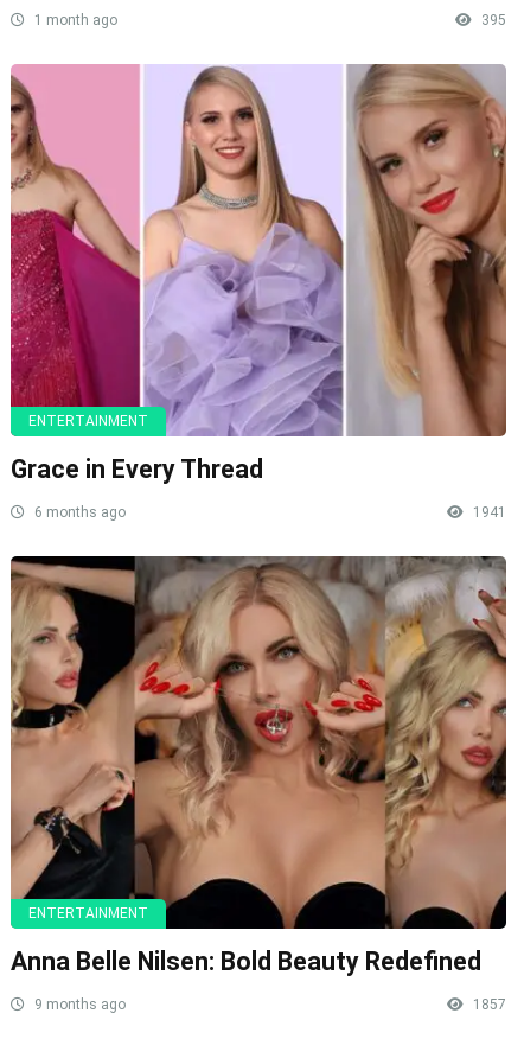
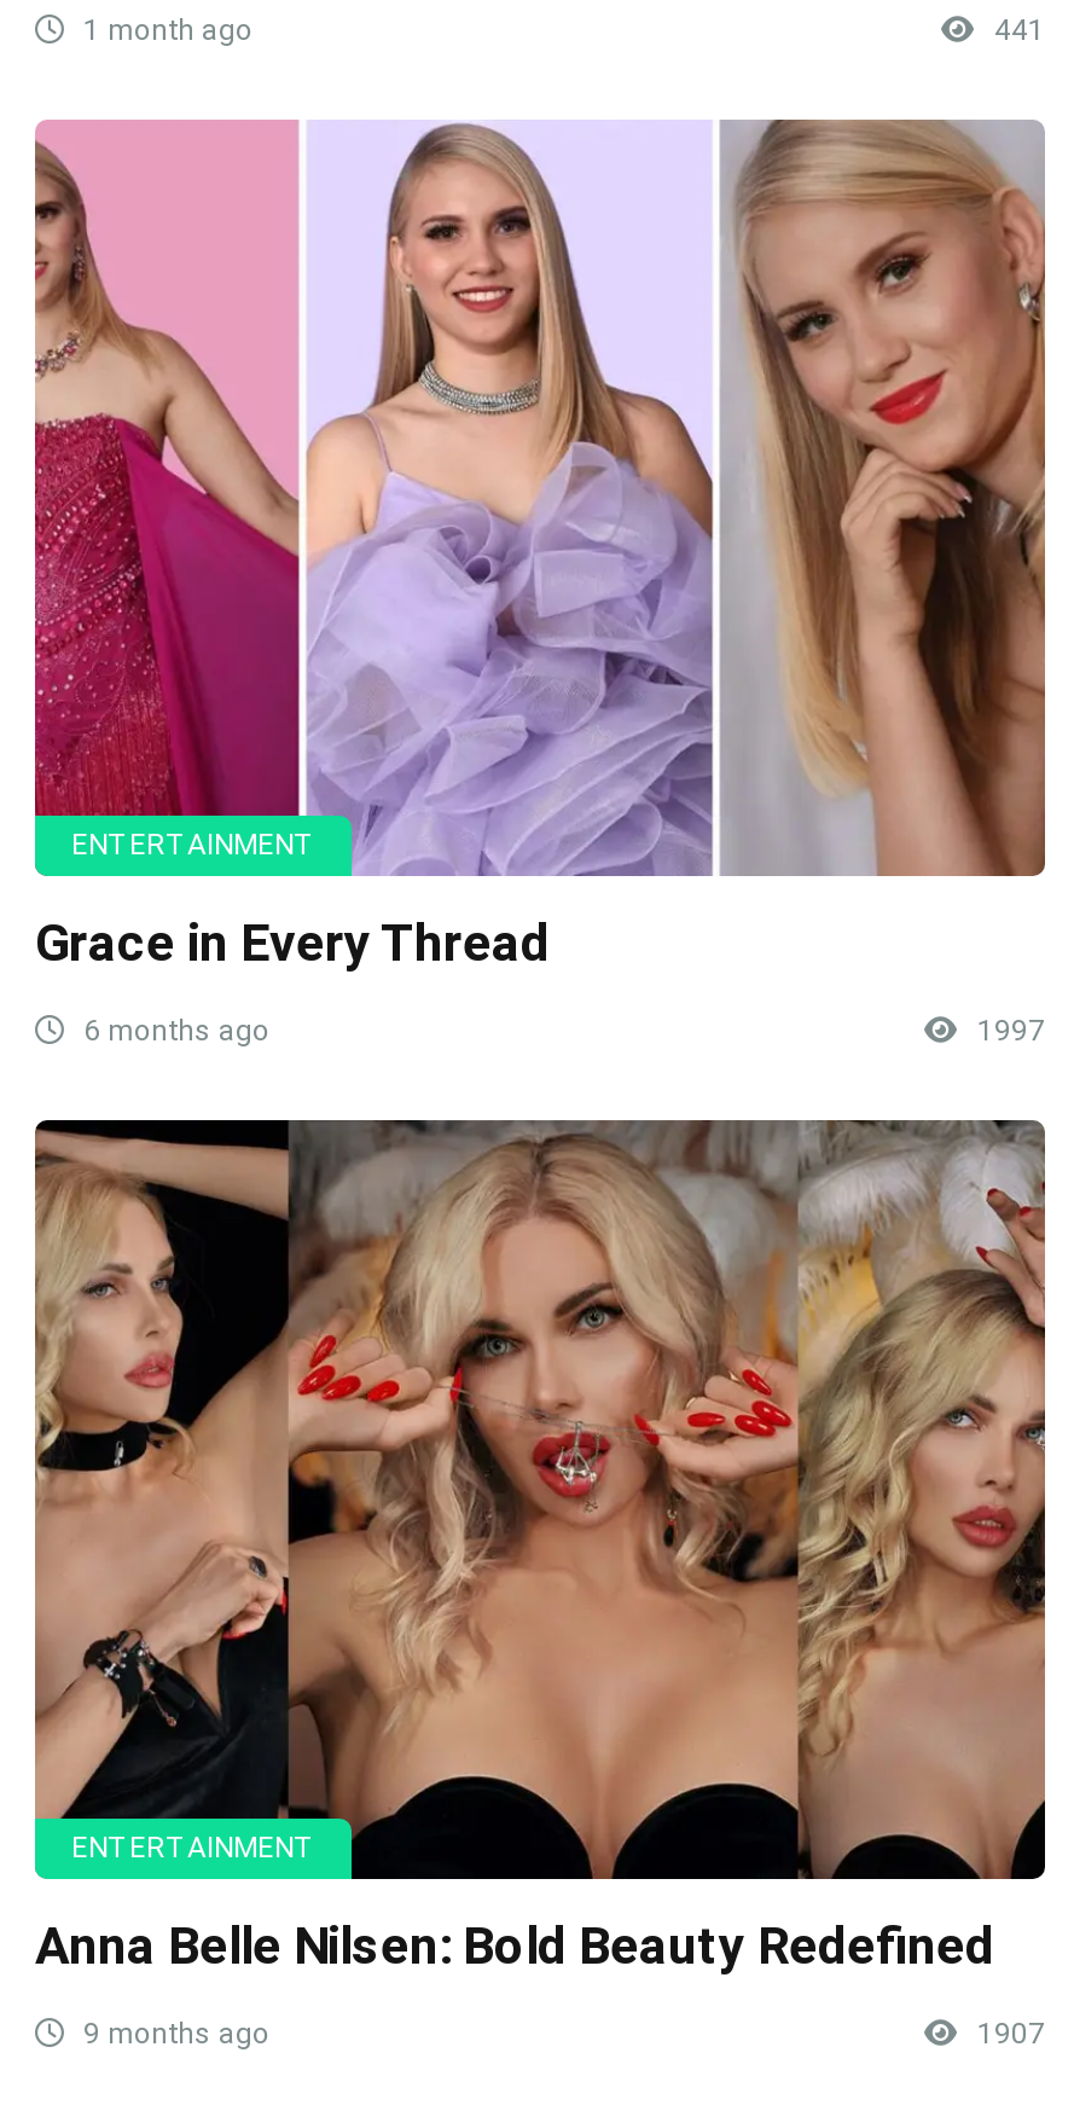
- 395
+ 441

- 1941
+ 1997

- 1857
+ 1907
